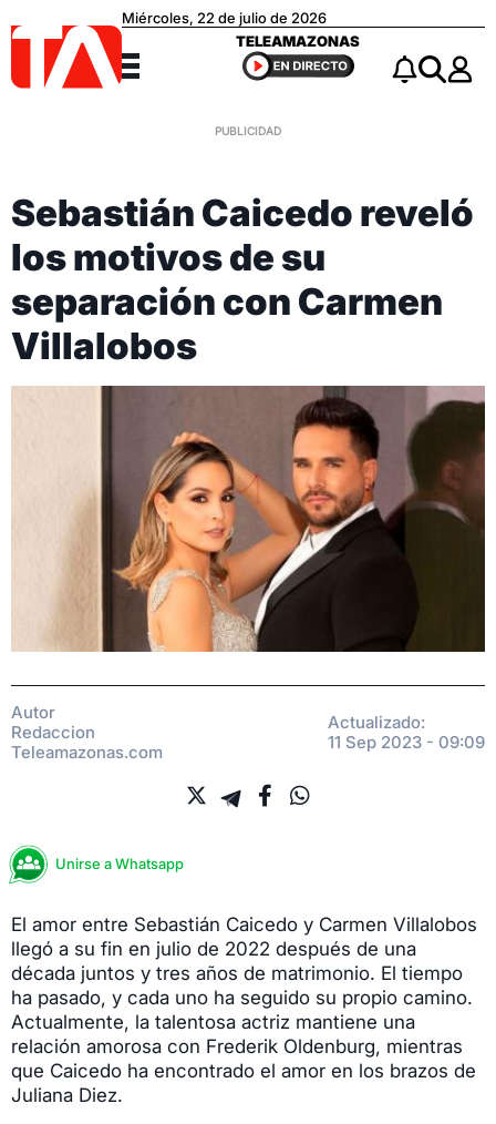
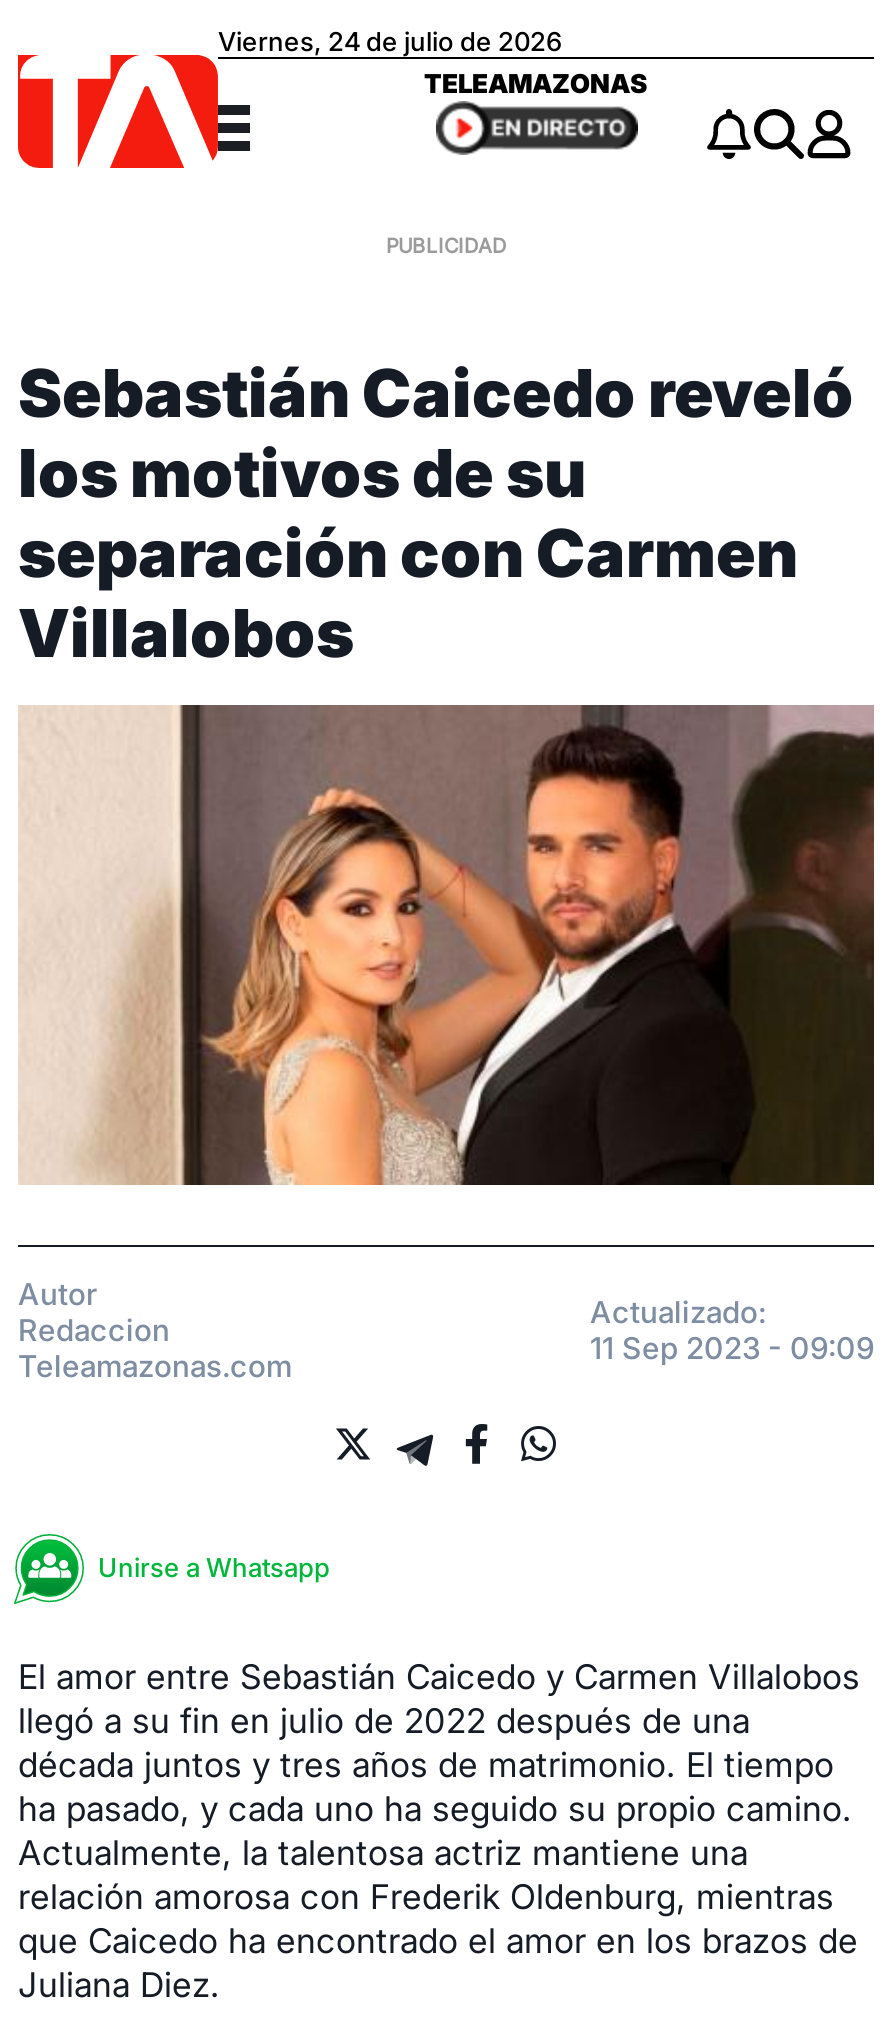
- Miércoles, 22 de julio de 2026
+ Viernes, 24 de julio de 2026
